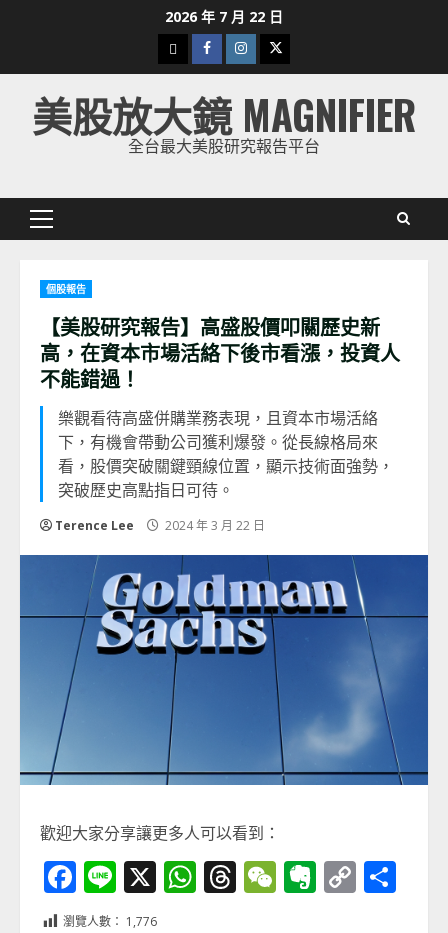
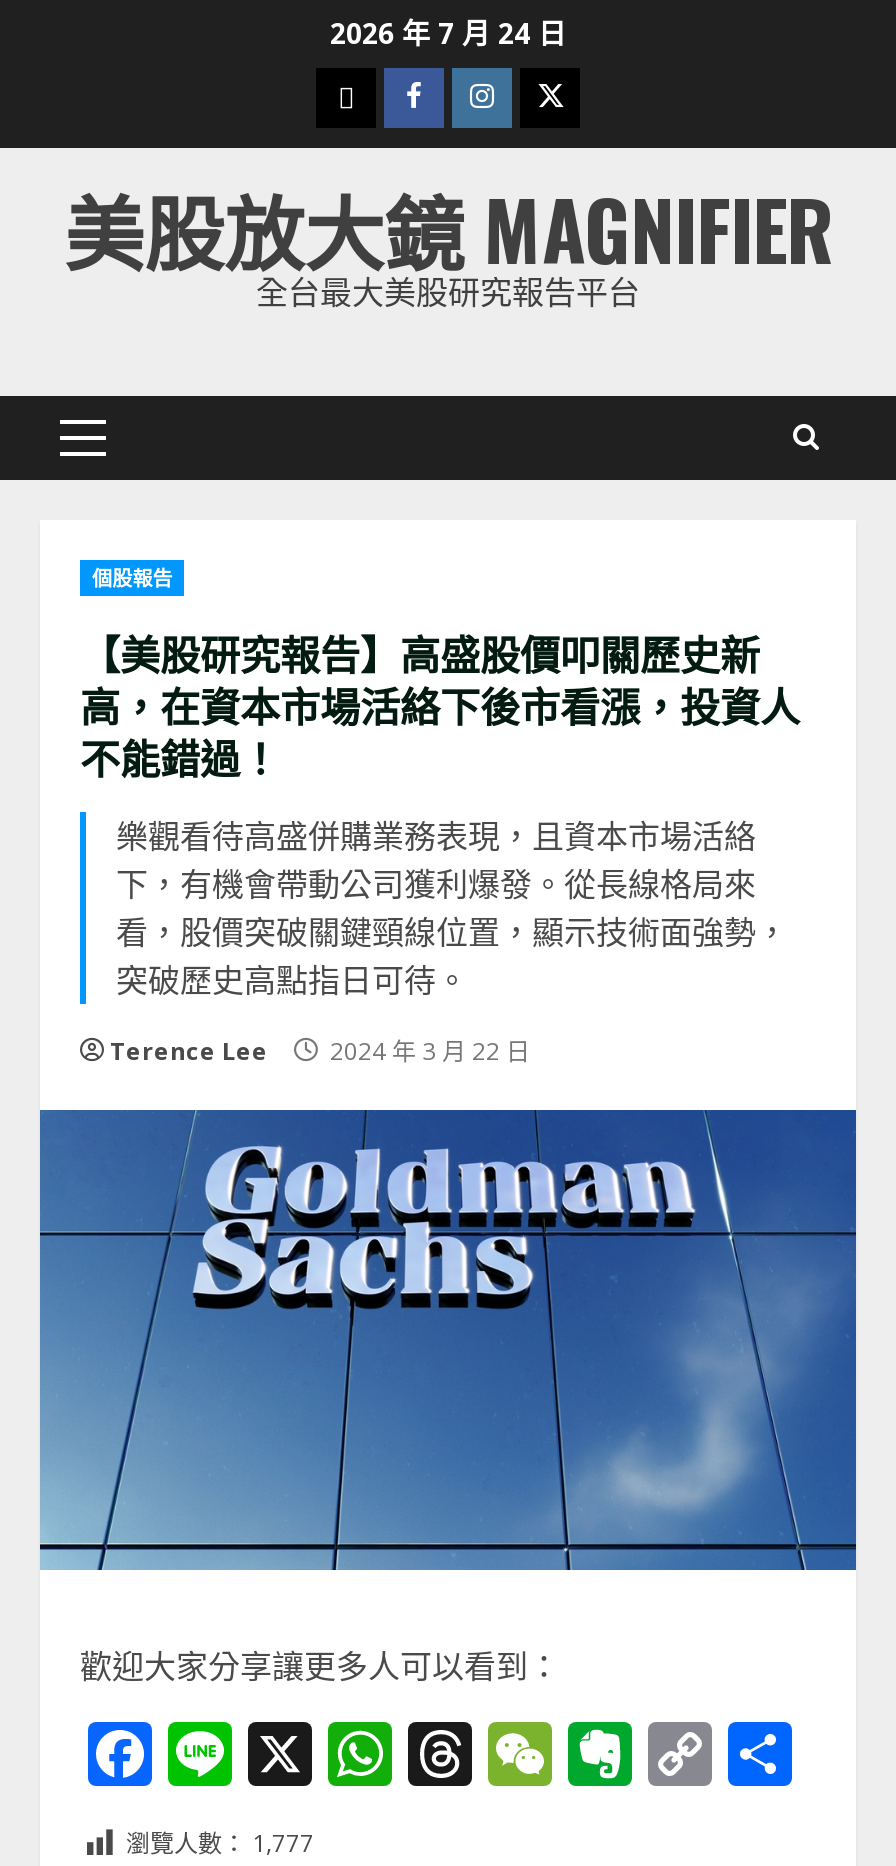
- 2026 年 7 月 22 日
+ 2026 年 7 月 24 日

- 瀏覽人數： 1,776
+ 瀏覽人數： 1,777
